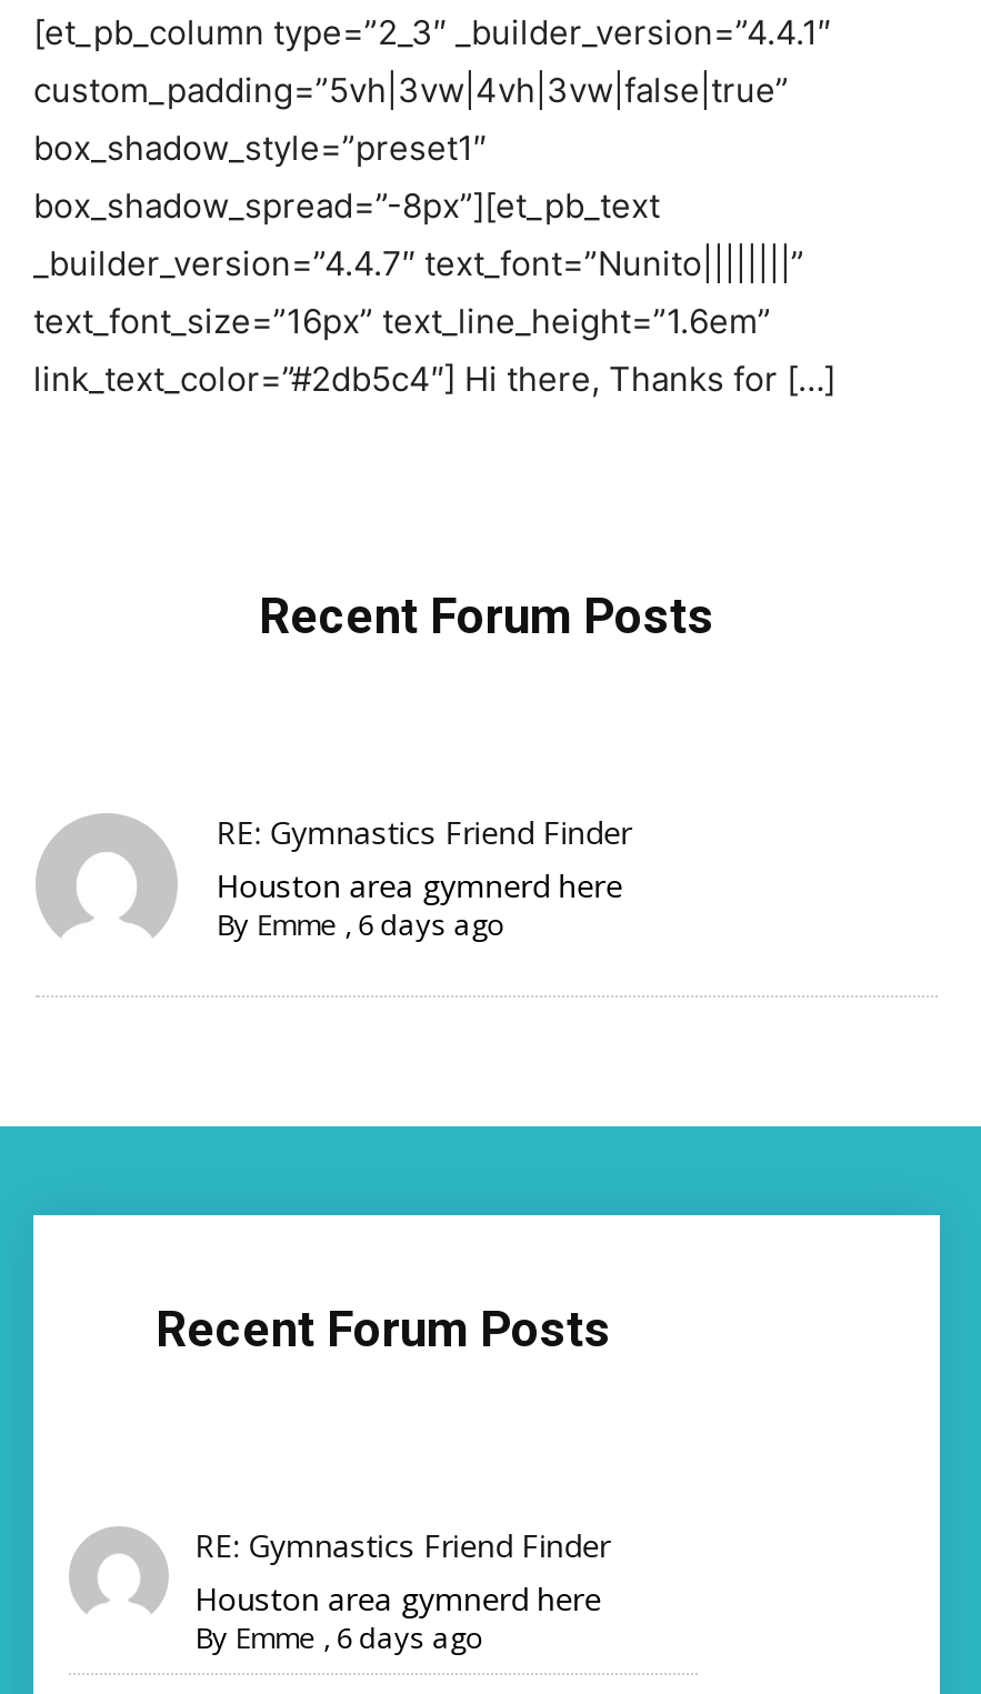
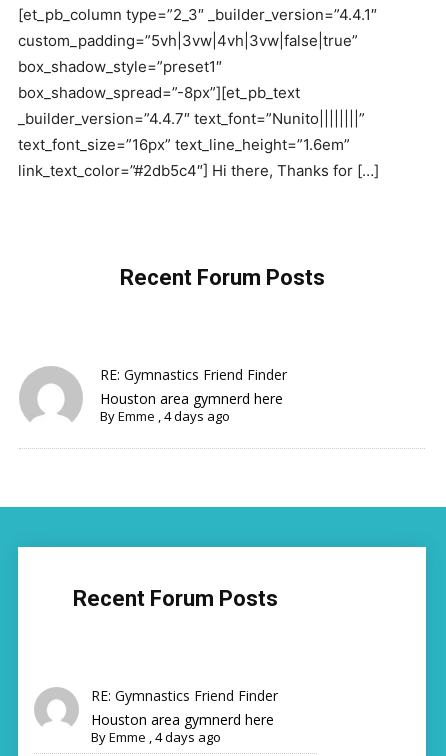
- By Emme, 6 days ago
+ By Emme, 4 days ago

- By Emme, 6 days ago
+ By Emme, 4 days ago
